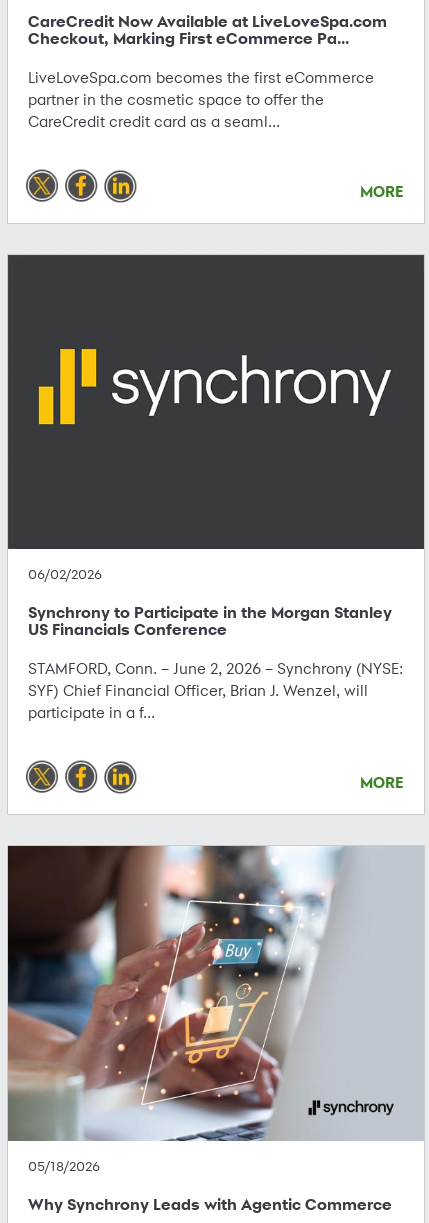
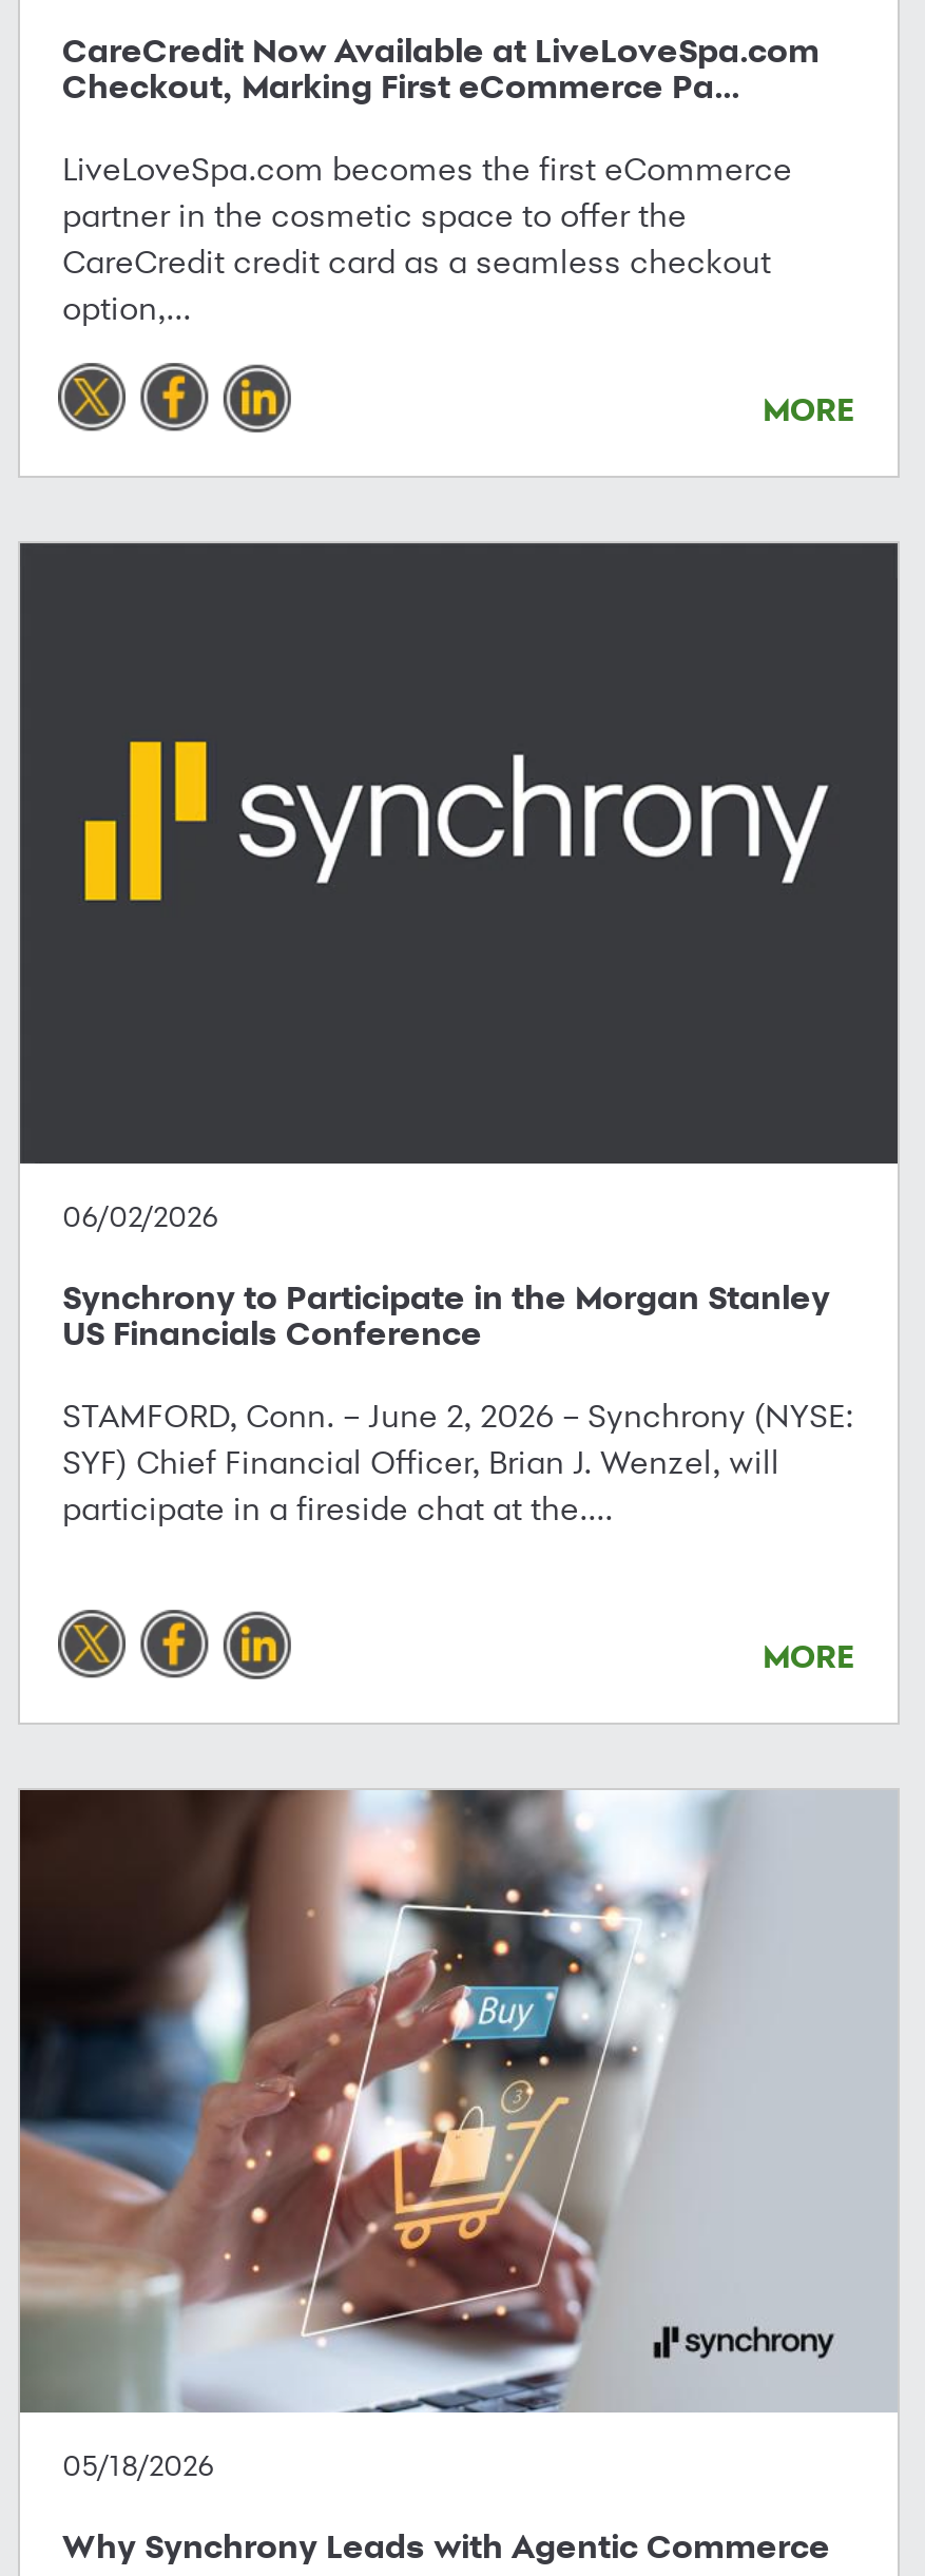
- CareCredit credit card as a seaml...
+ CareCredit credit card as a seamless checkout
+ option,...

- participate in a f...
+ participate in a fireside chat at the....
